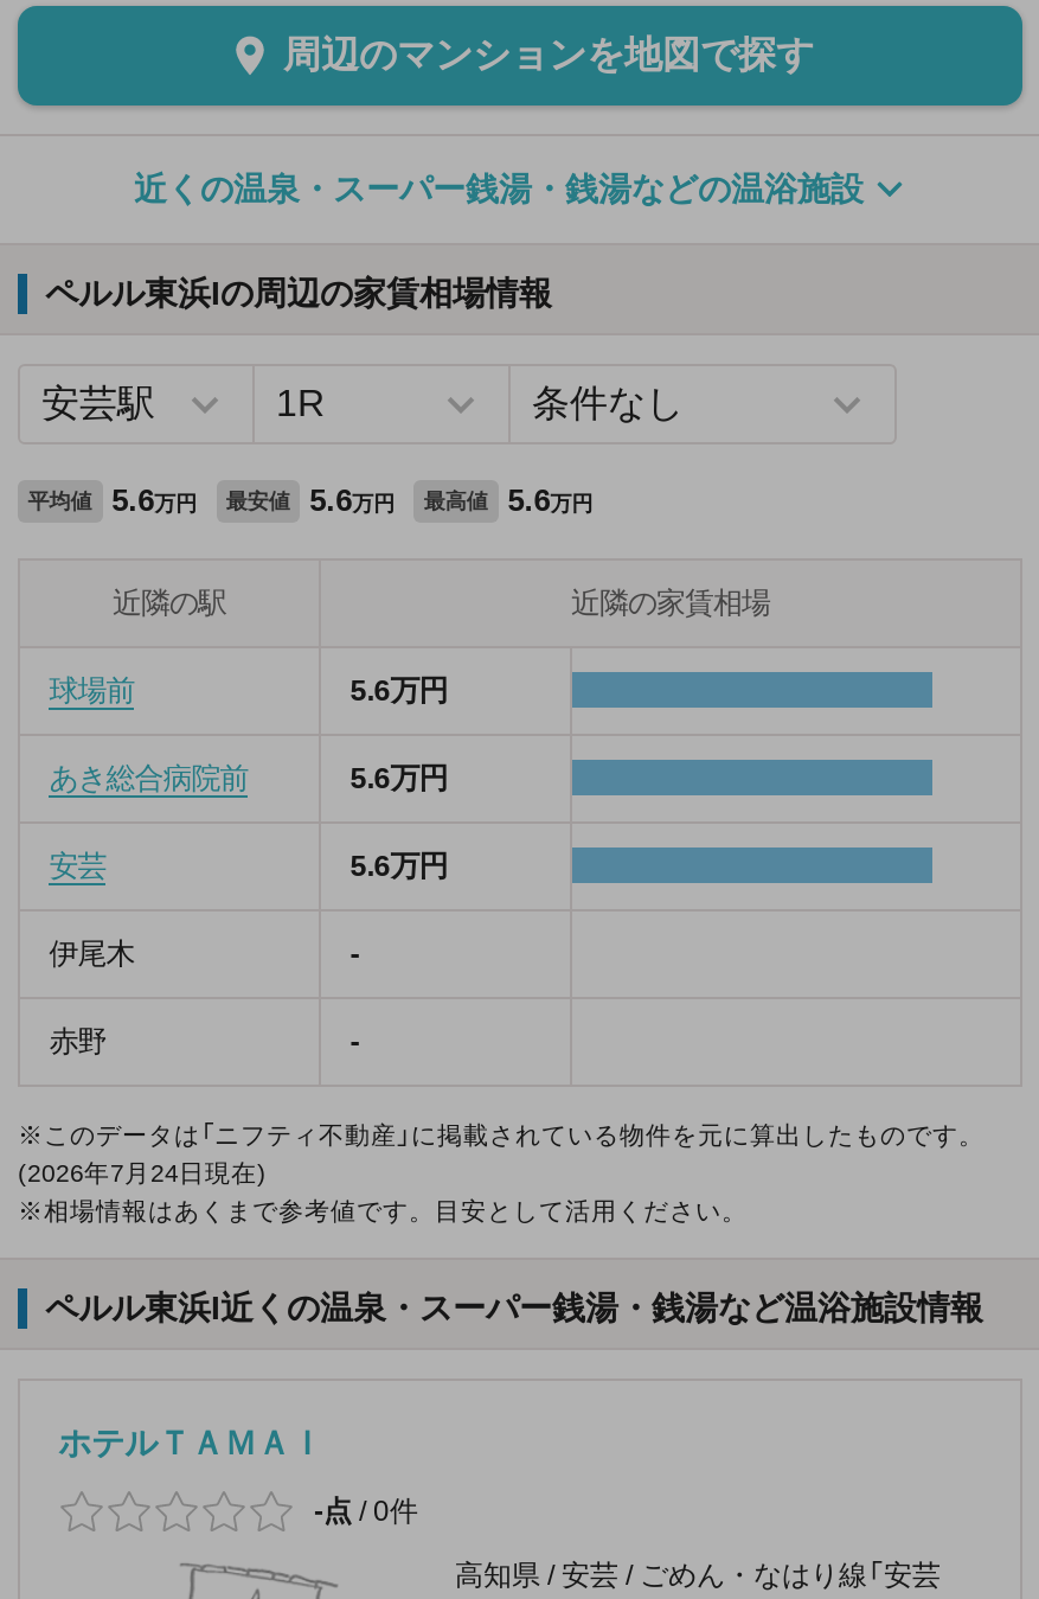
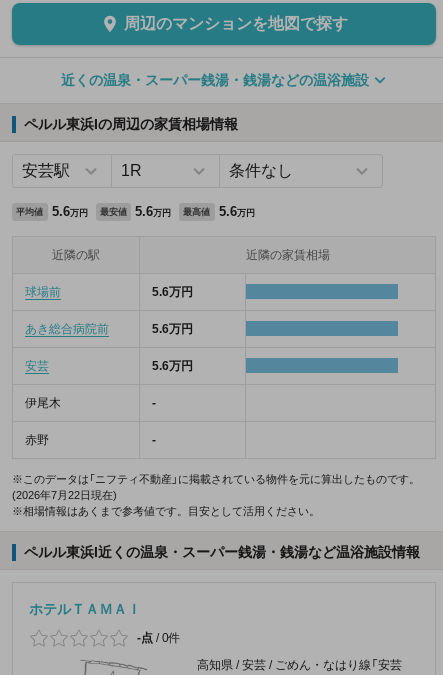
- (2026年7月24日現在)
+ (2026年7月22日現在)
